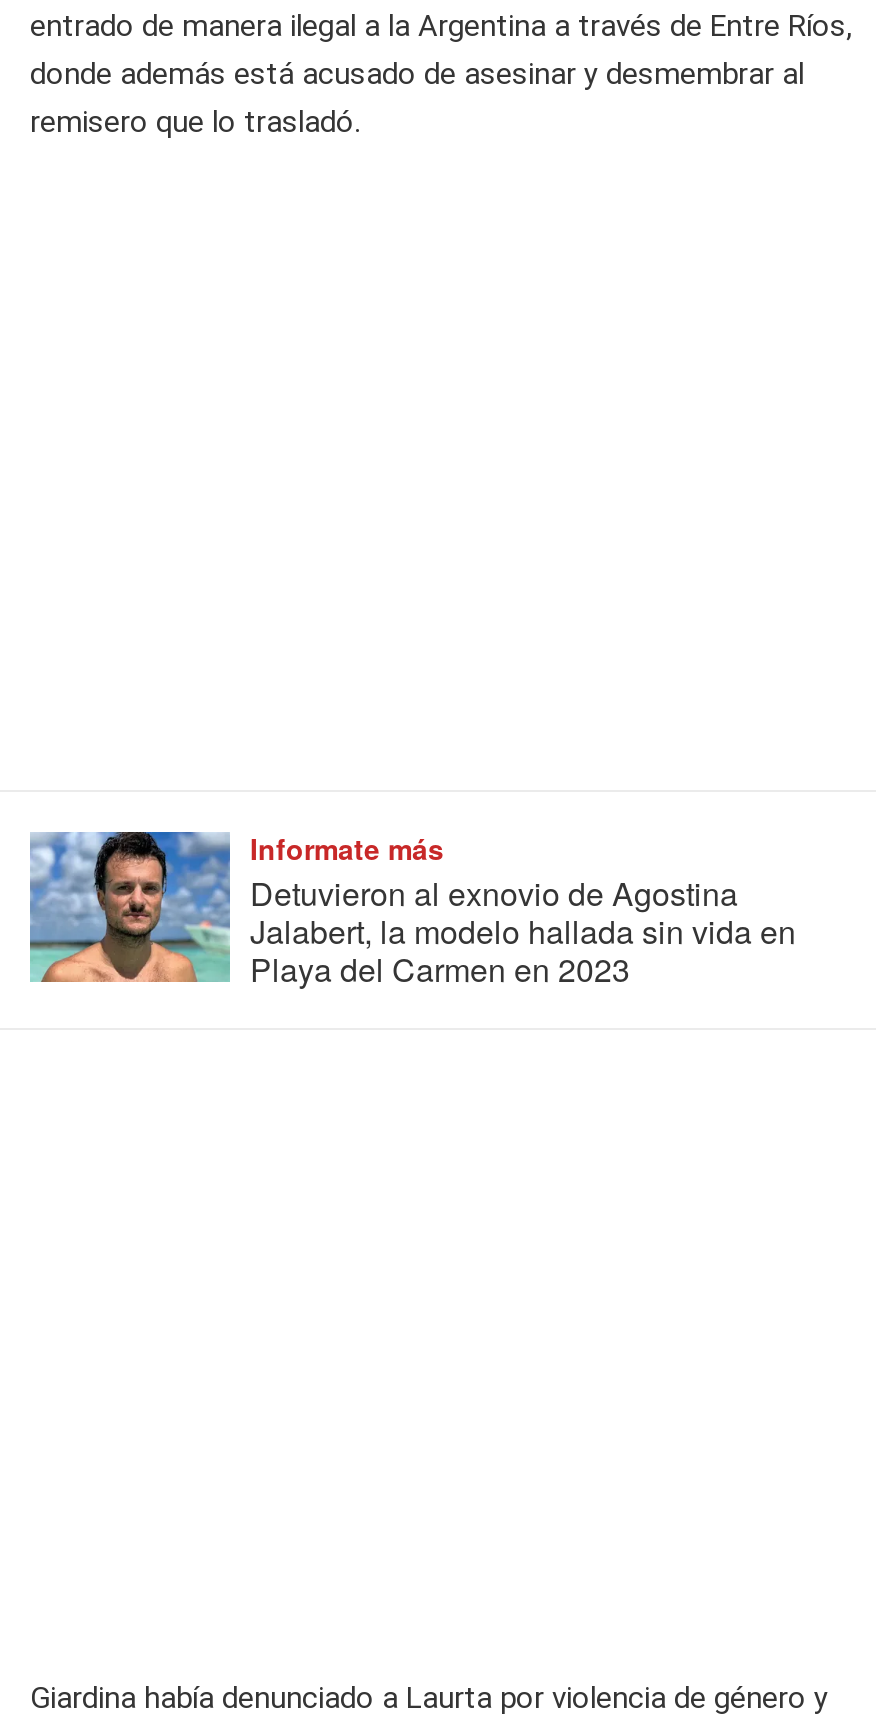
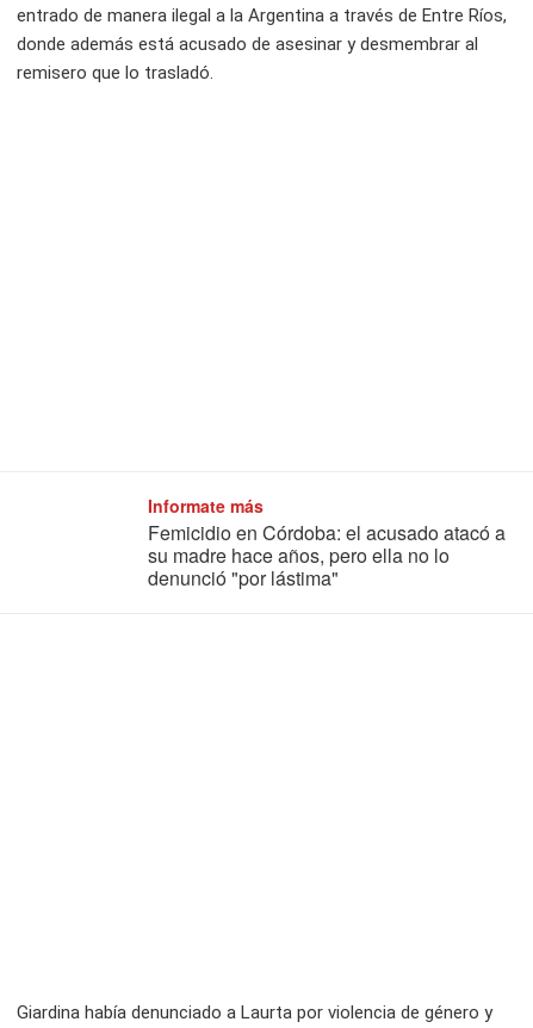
- [image]

- Detuvieron al exnovio de Agostina
- Jalabert, la modelo hallada sin vida en
- Playa del Carmen en 2023
+ Femicidio en Córdoba: el acusado atacó a
+ su madre hace años, pero ella no lo
+ denunció "por lástima"
